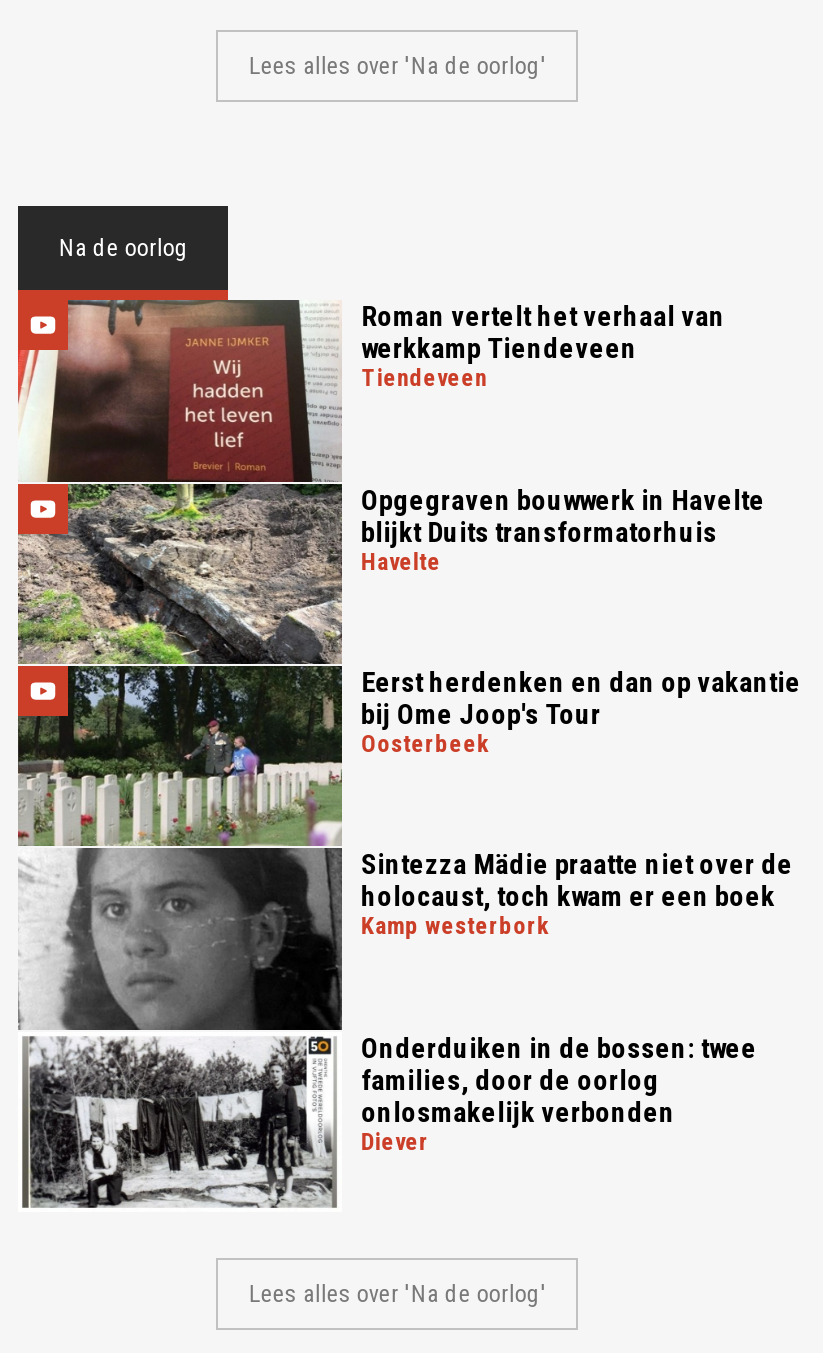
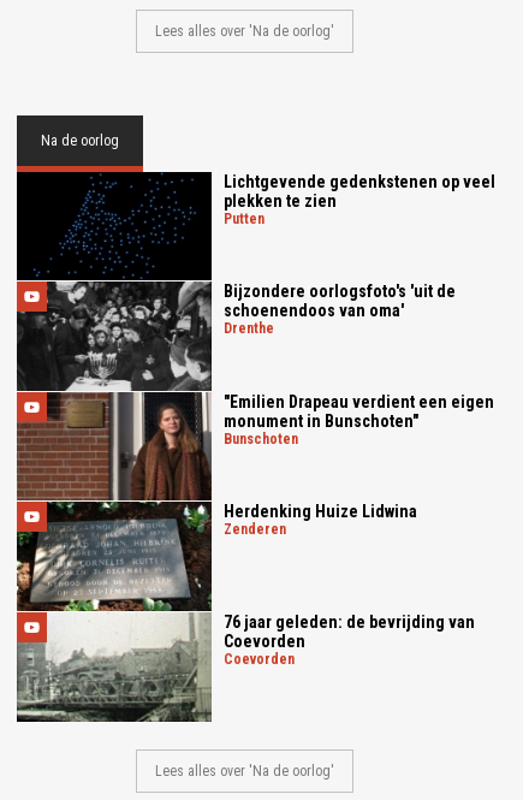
- [image]
- Roman vertelt het verhaal van
- werkkamp Tiendeveen
- tiendeveen
+ [image]
+ Lichtgevende gedenkstenen op veel
+ plekken te zien
+ putten

- Opgegraven bouwwerk in Havelte
- blijkt Duits transformatorhuis
- havelte
+ Bijzondere oorlogsfoto's 'uit de
+ schoenendoos van oma'
+ drenthe

- Eerst herdenken en dan op vakantie
- bij Ome Joop's Tour
- oosterbeek
+ "Emilien Drapeau verdient een eigen
+ monument in Bunschoten"
+ bunschoten

- Sintezza Mädie praatte niet over de
- holocaust, toch kwam er een boek
- kamp westerbork
+ Herdenking Huize Lidwina
+ zenderen

- Onderduiken in de bossen: twee
- families, door de oorlog
- onlosmakelijk verbonden
- diever
+ 76 jaar geleden: de bevrijding van
+ Coevorden
+ coevorden
